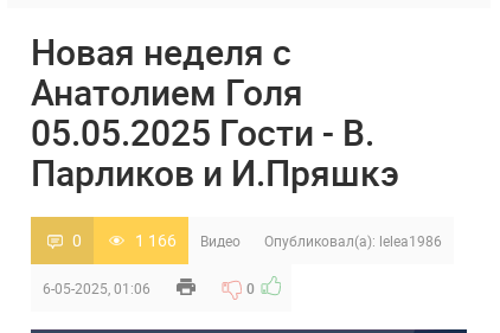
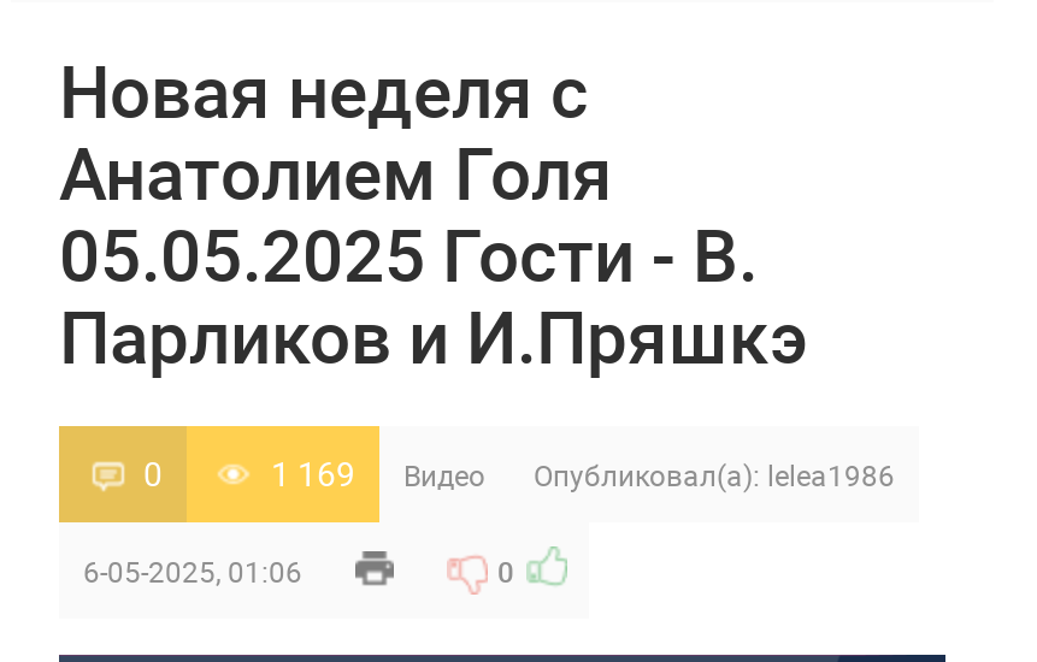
- 1 166
+ 1 169
